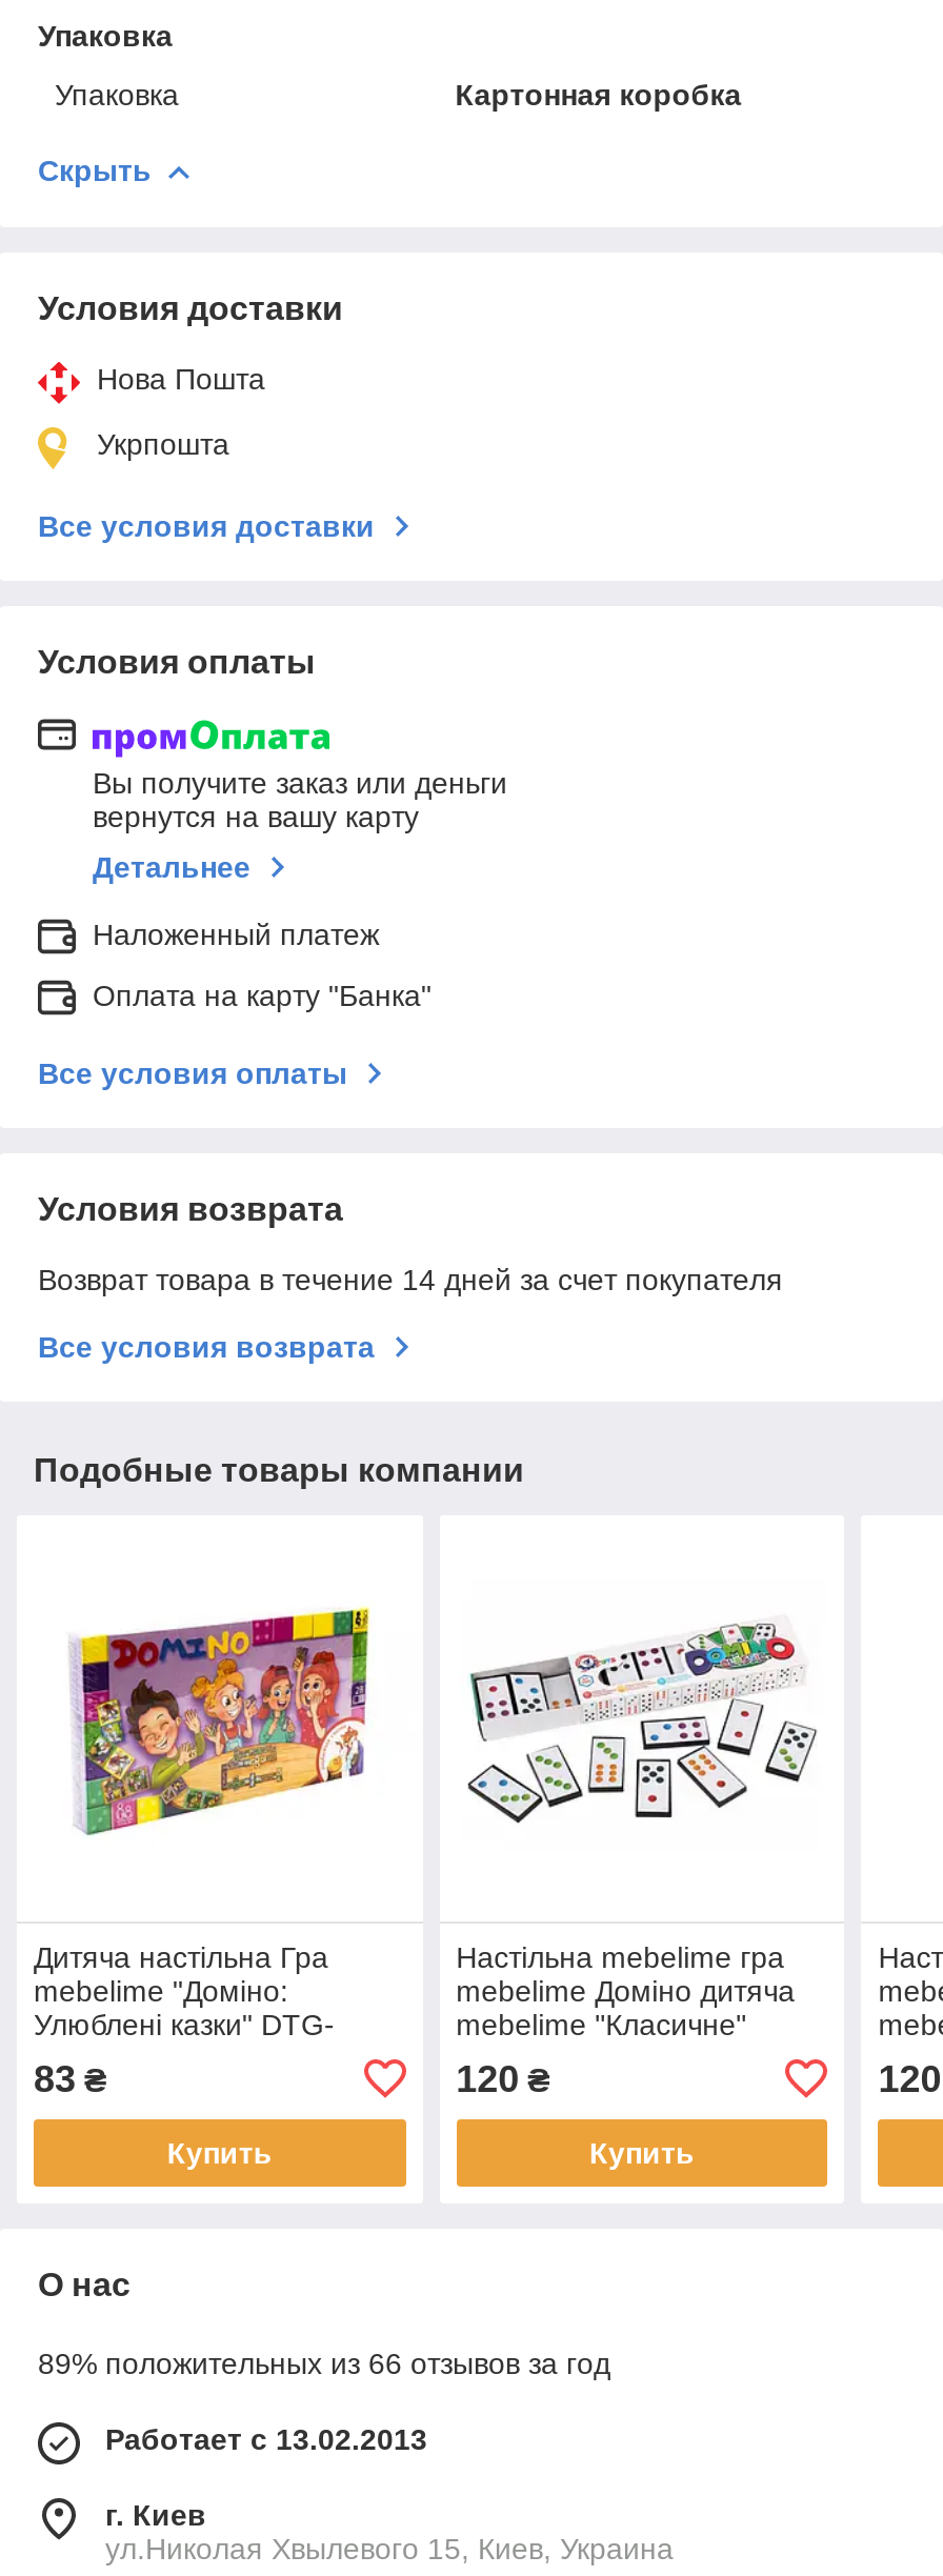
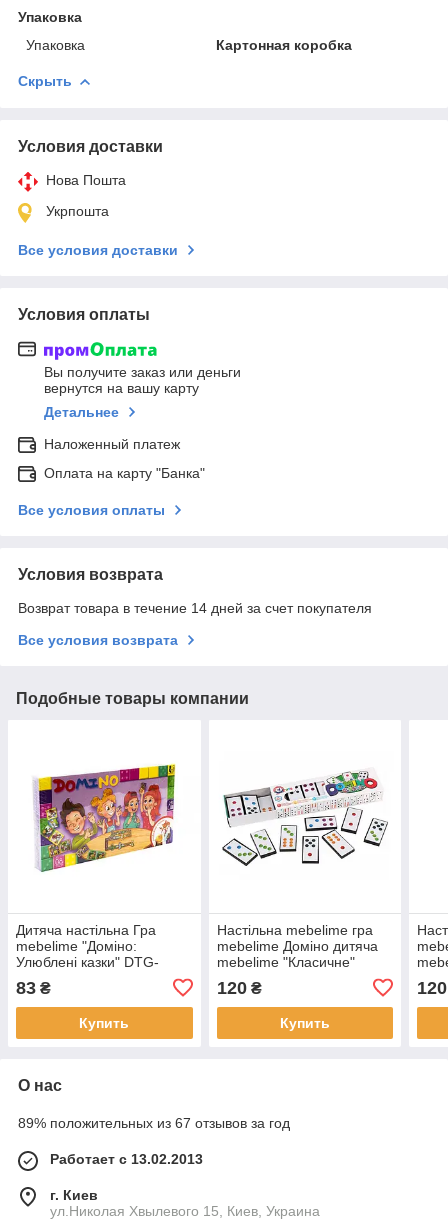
- 89% положительных из 66 отзывов за год
+ 89% положительных из 67 отзывов за год
